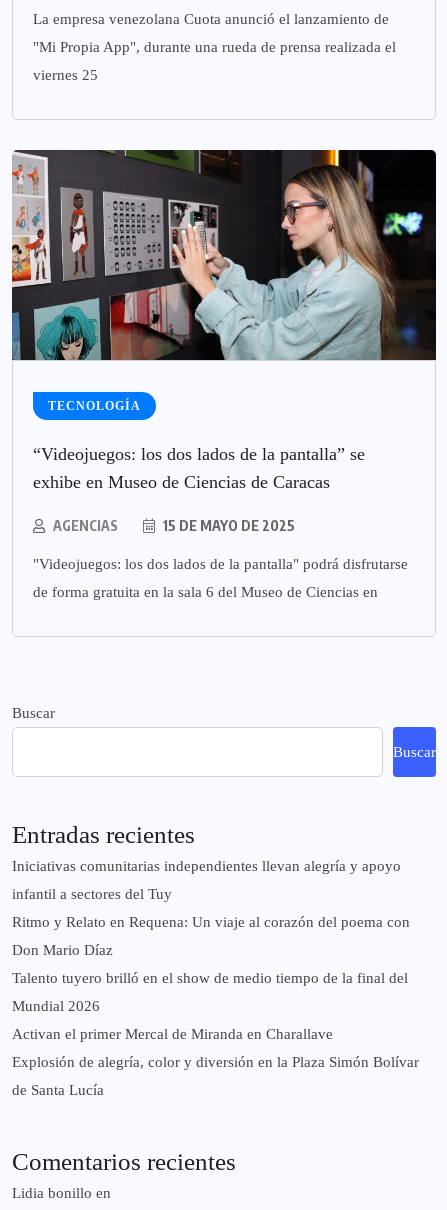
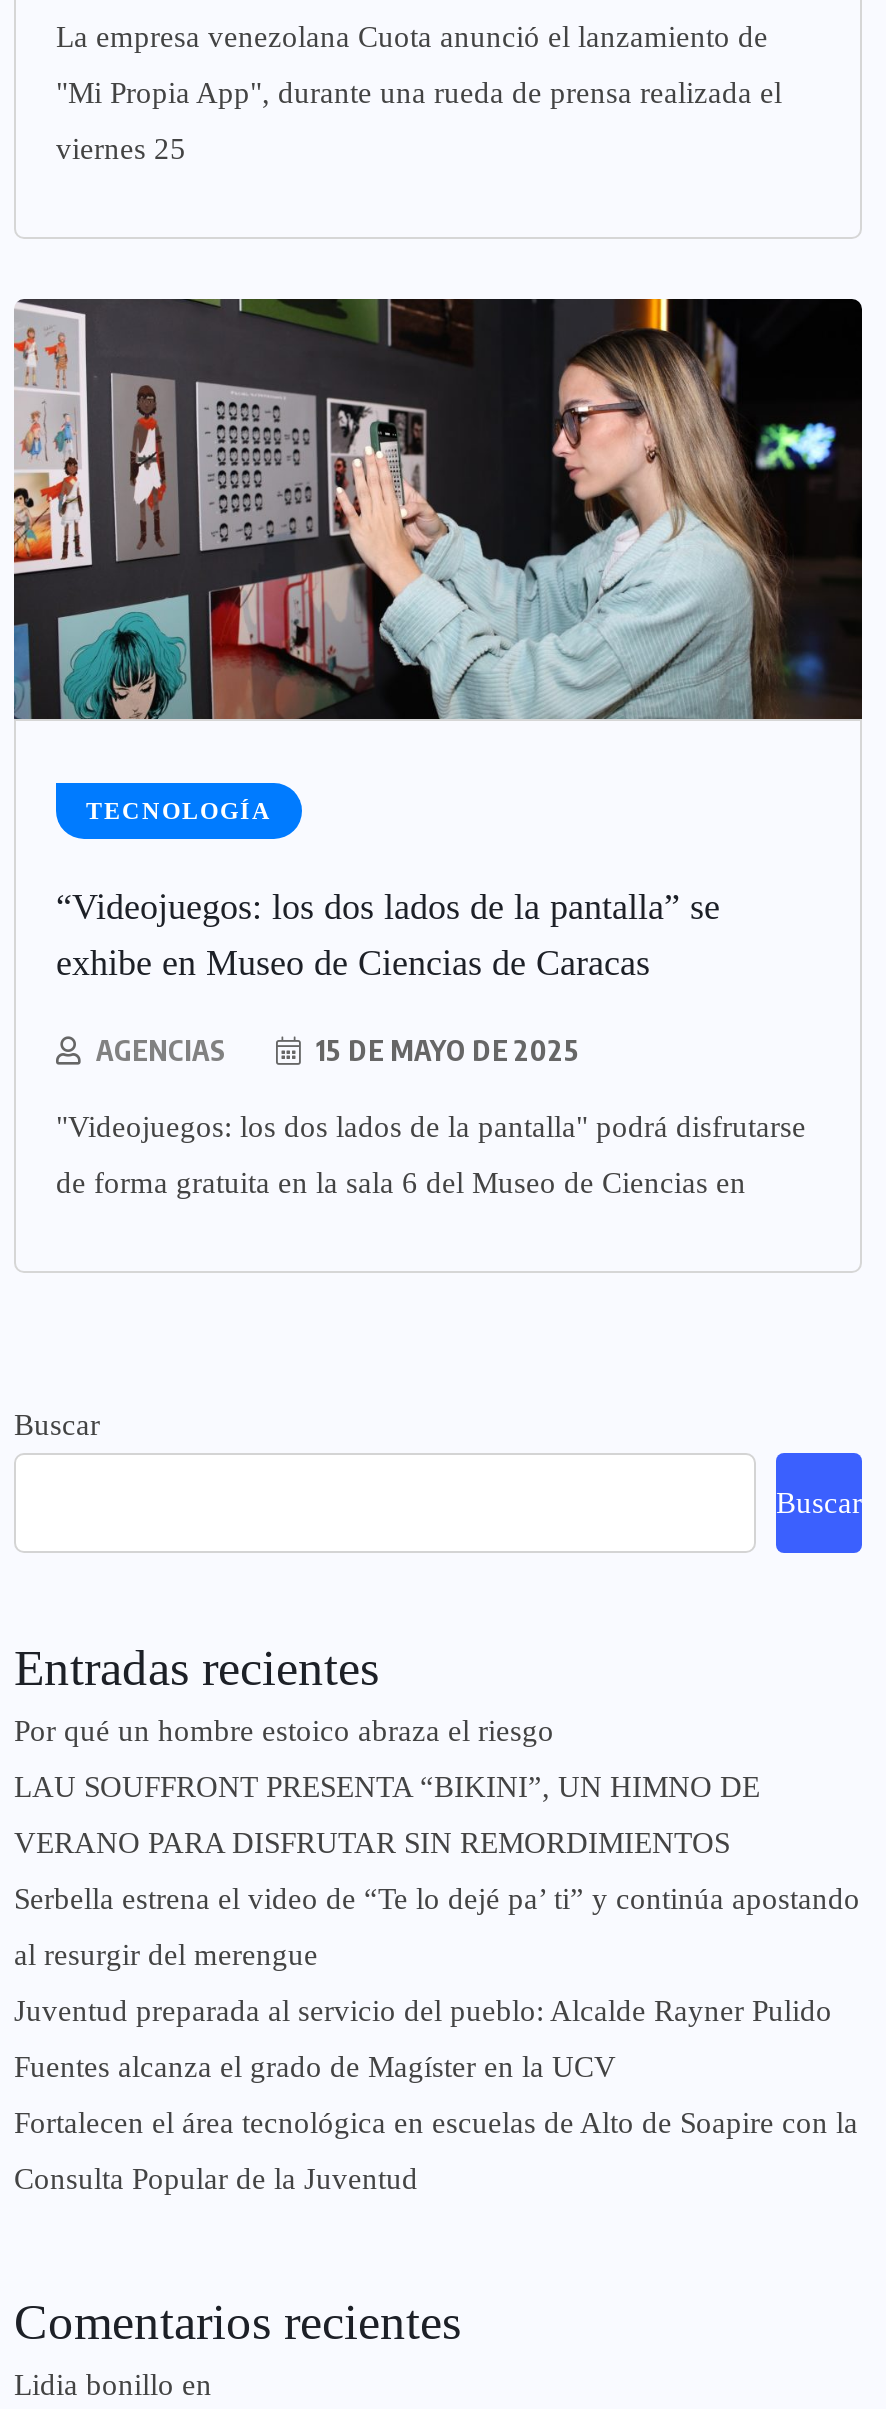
- Iniciativas comunitarias independientes llevan alegría y apoyo
+ Por qué un hombre estoico abraza el riesgo

- infantil a sectores del Tuy
+ LAU SOUFFRONT PRESENTA “BIKINI”, UN HIMNO DE

- Ritmo y Relato en Requena: Un viaje al corazón del poema con
+ VERANO PARA DISFRUTAR SIN REMORDIMIENTOS

- Don Mario Díaz
+ Serbella estrena el video de “Te lo dejé pa’ ti” y continúa apostando

- Talento tuyero brilló en el show de medio tiempo de la final del
+ al resurgir del merengue

- Mundial 2026
+ Juventud preparada al servicio del pueblo: Alcalde Rayner Pulido

- Activan el primer Mercal de Miranda en Charallave
+ Fuentes alcanza el grado de Magíster en la UCV

- Explosión de alegría, color y diversión en la Plaza Simón Bolívar
+ Fortalecen el área tecnológica en escuelas de Alto de Soapire con la

- de Santa Lucía
+ Consulta Popular de la Juventud
